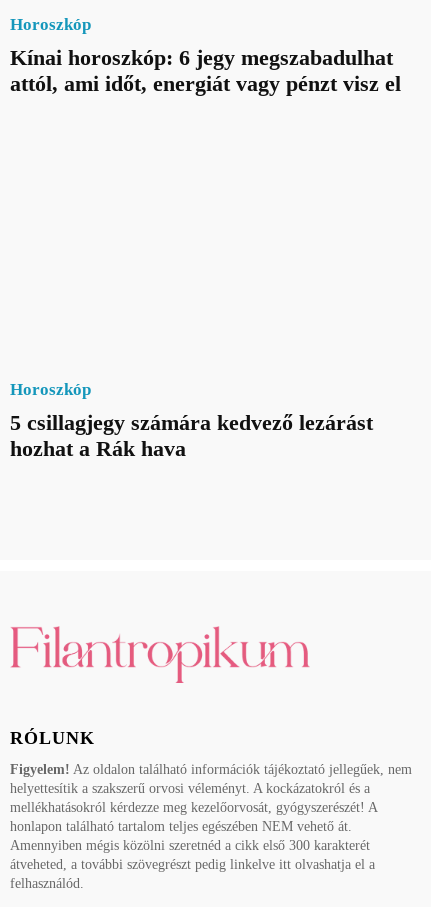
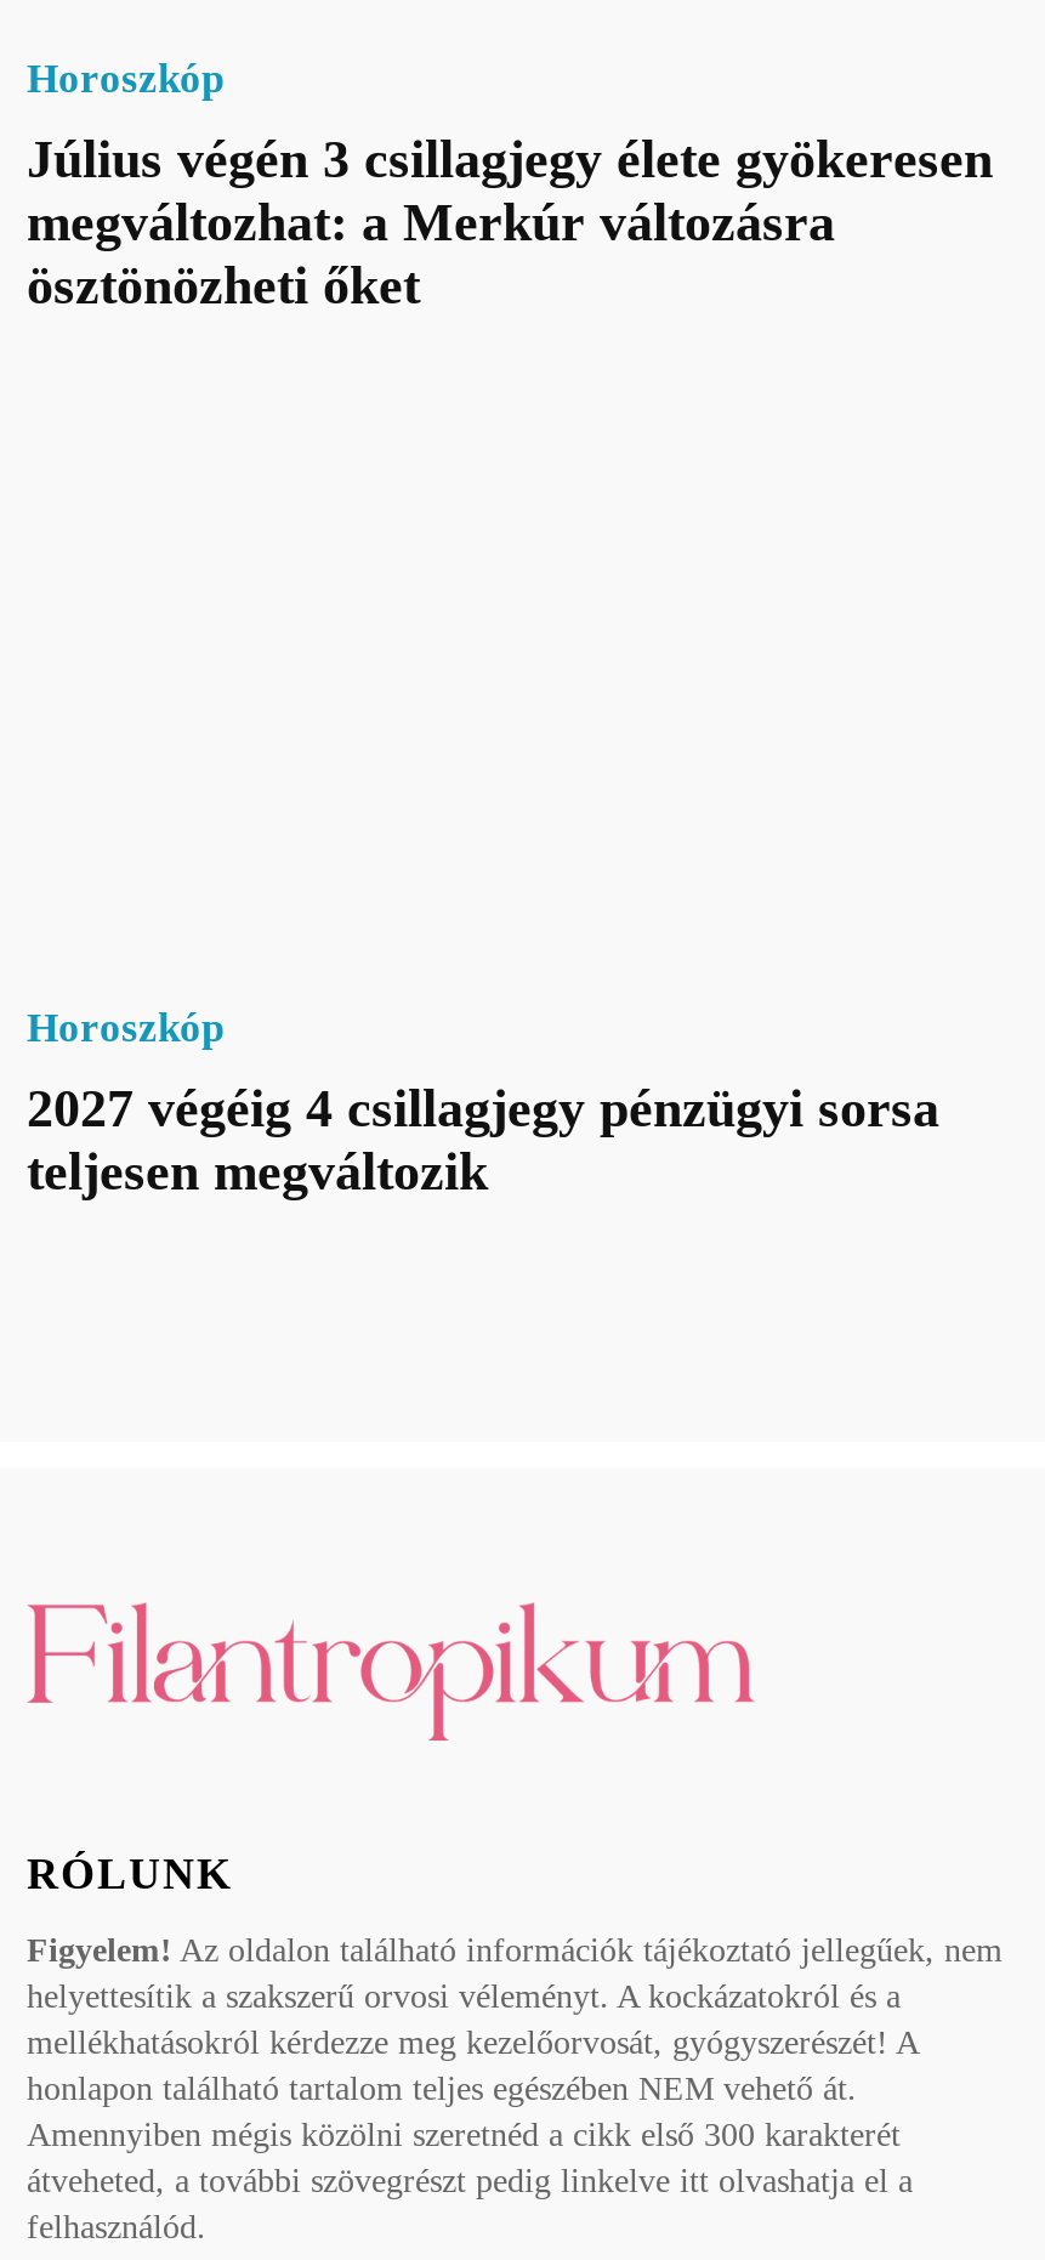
- Kínai horoszkóp: 6 jegy megszabadulhat
- attól, ami időt, energiát vagy pénzt visz el
+ Július végén 3 csillagjegy élete gyökeresen
+ megváltozhat: a Merkúr változásra
+ ösztönözheti őket

- 5 csillagjegy számára kedvező lezárást
- hozhat a Rák hava
+ 2027 végéig 4 csillagjegy pénzügyi sorsa
+ teljesen megváltozik
